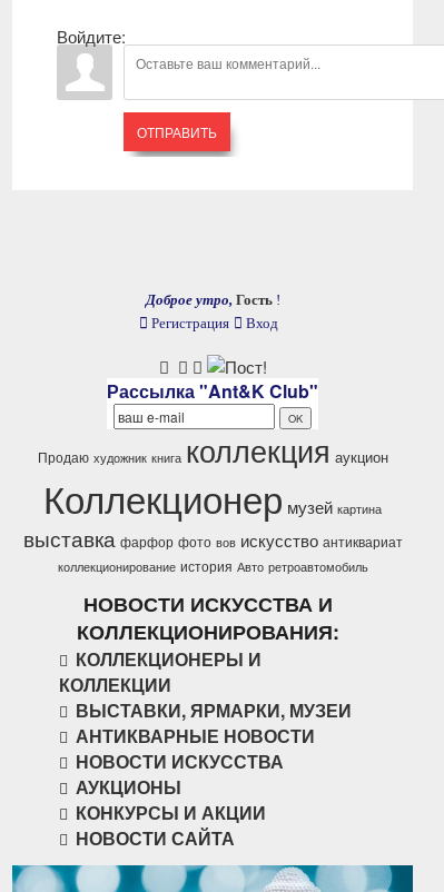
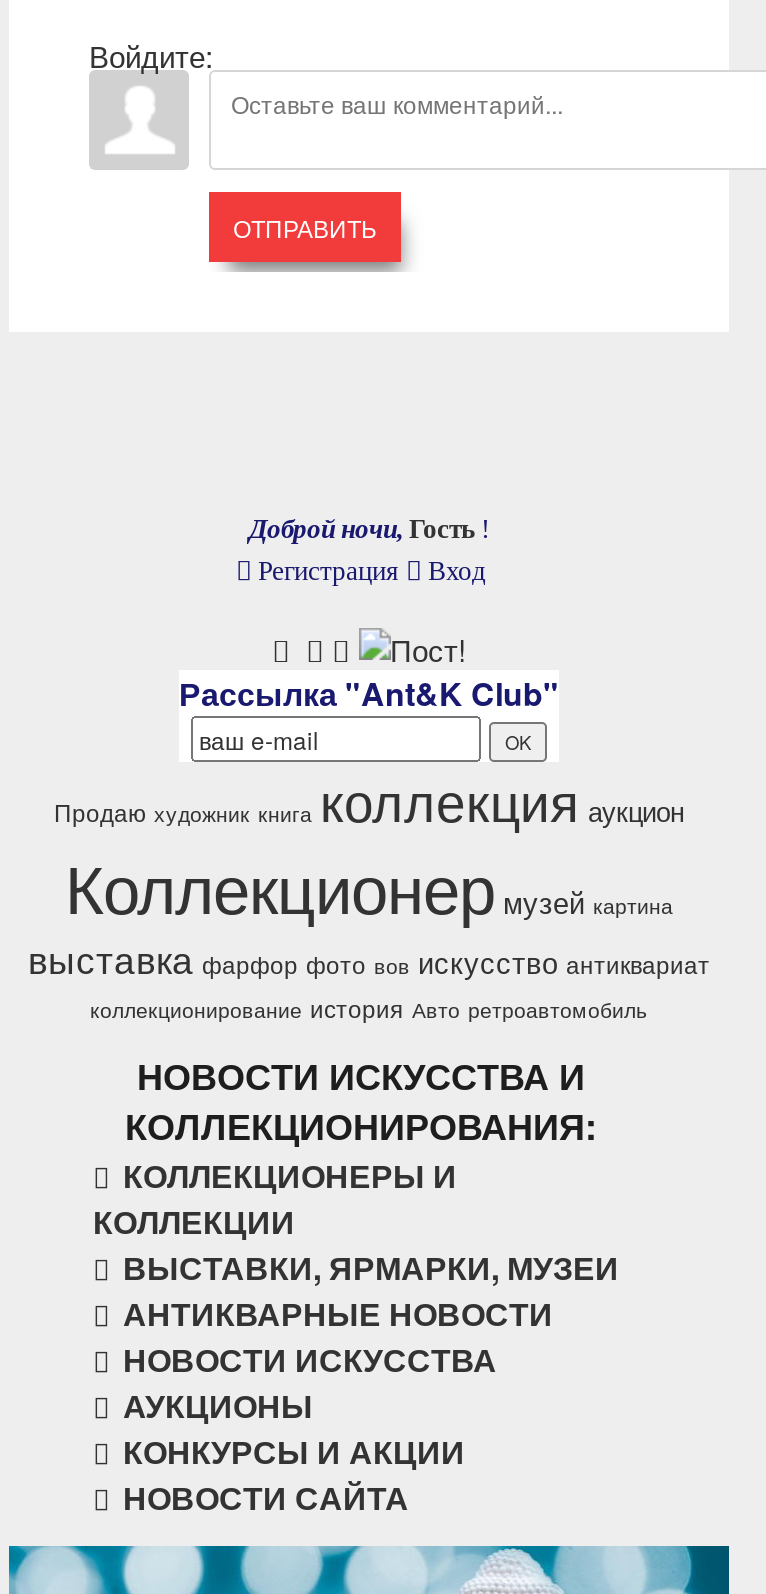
- Доброе утро, Гость !
+ Доброй ночи, Гость !
